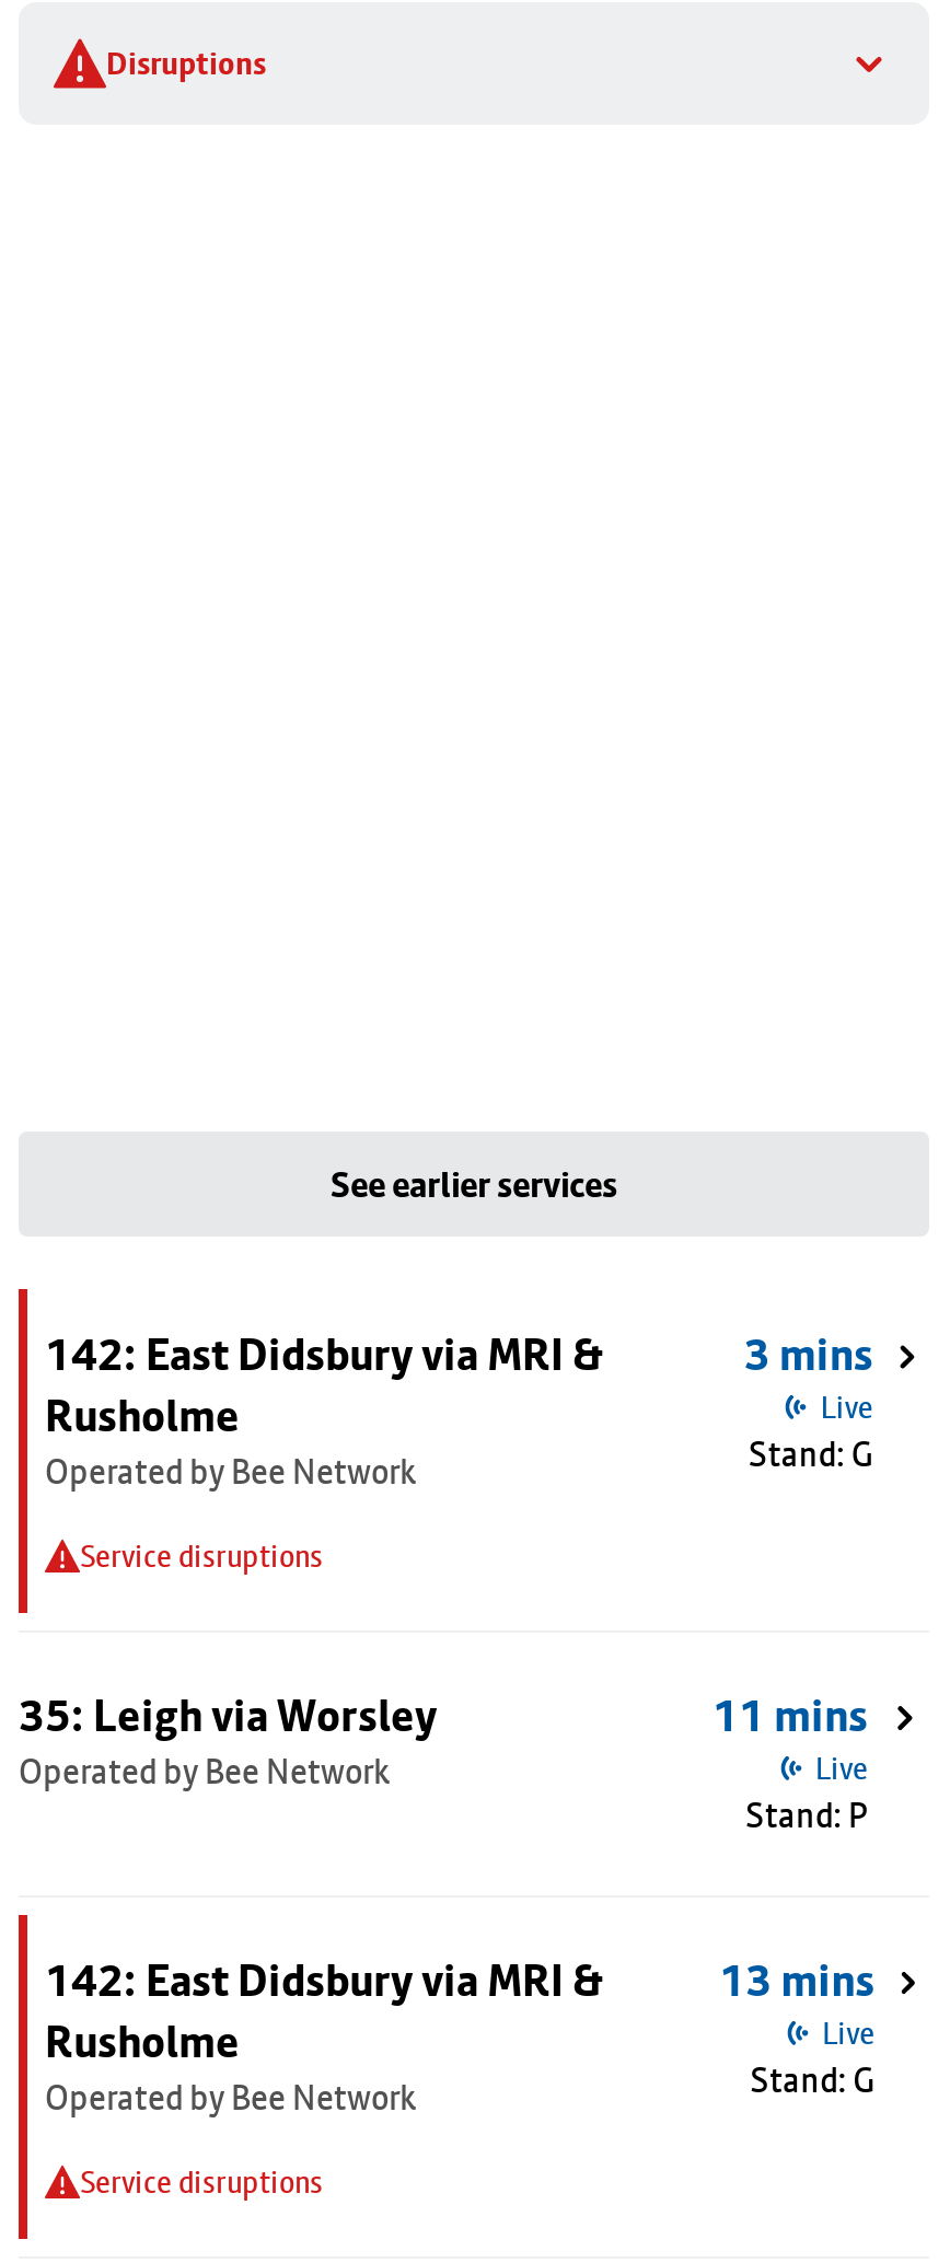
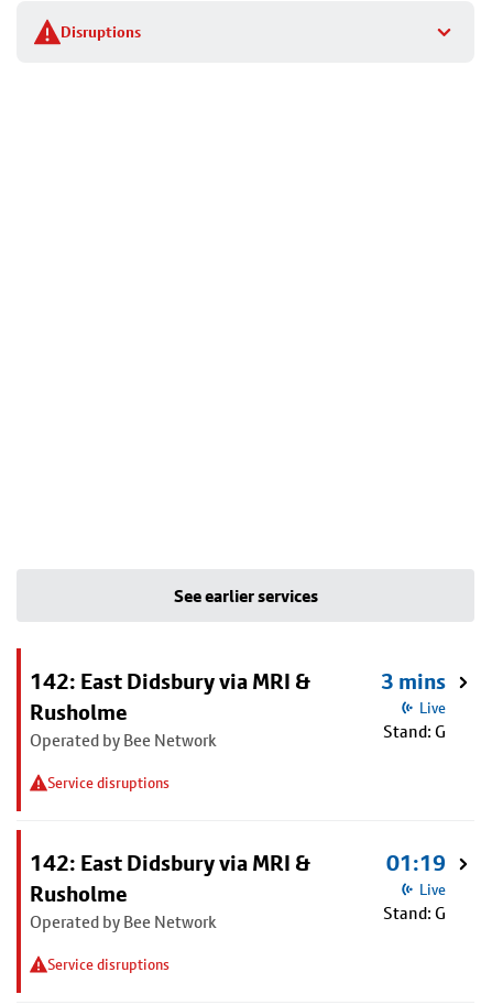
- 35: Leigh via Worsley
- Operated by Bee Network

- 11 mins
- Live
- Stand: P

- 13 mins
+ 01:19
